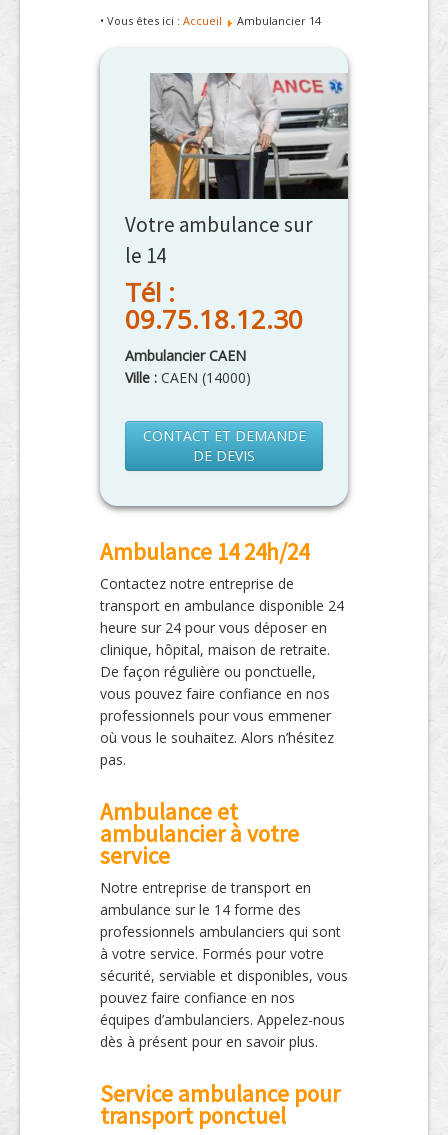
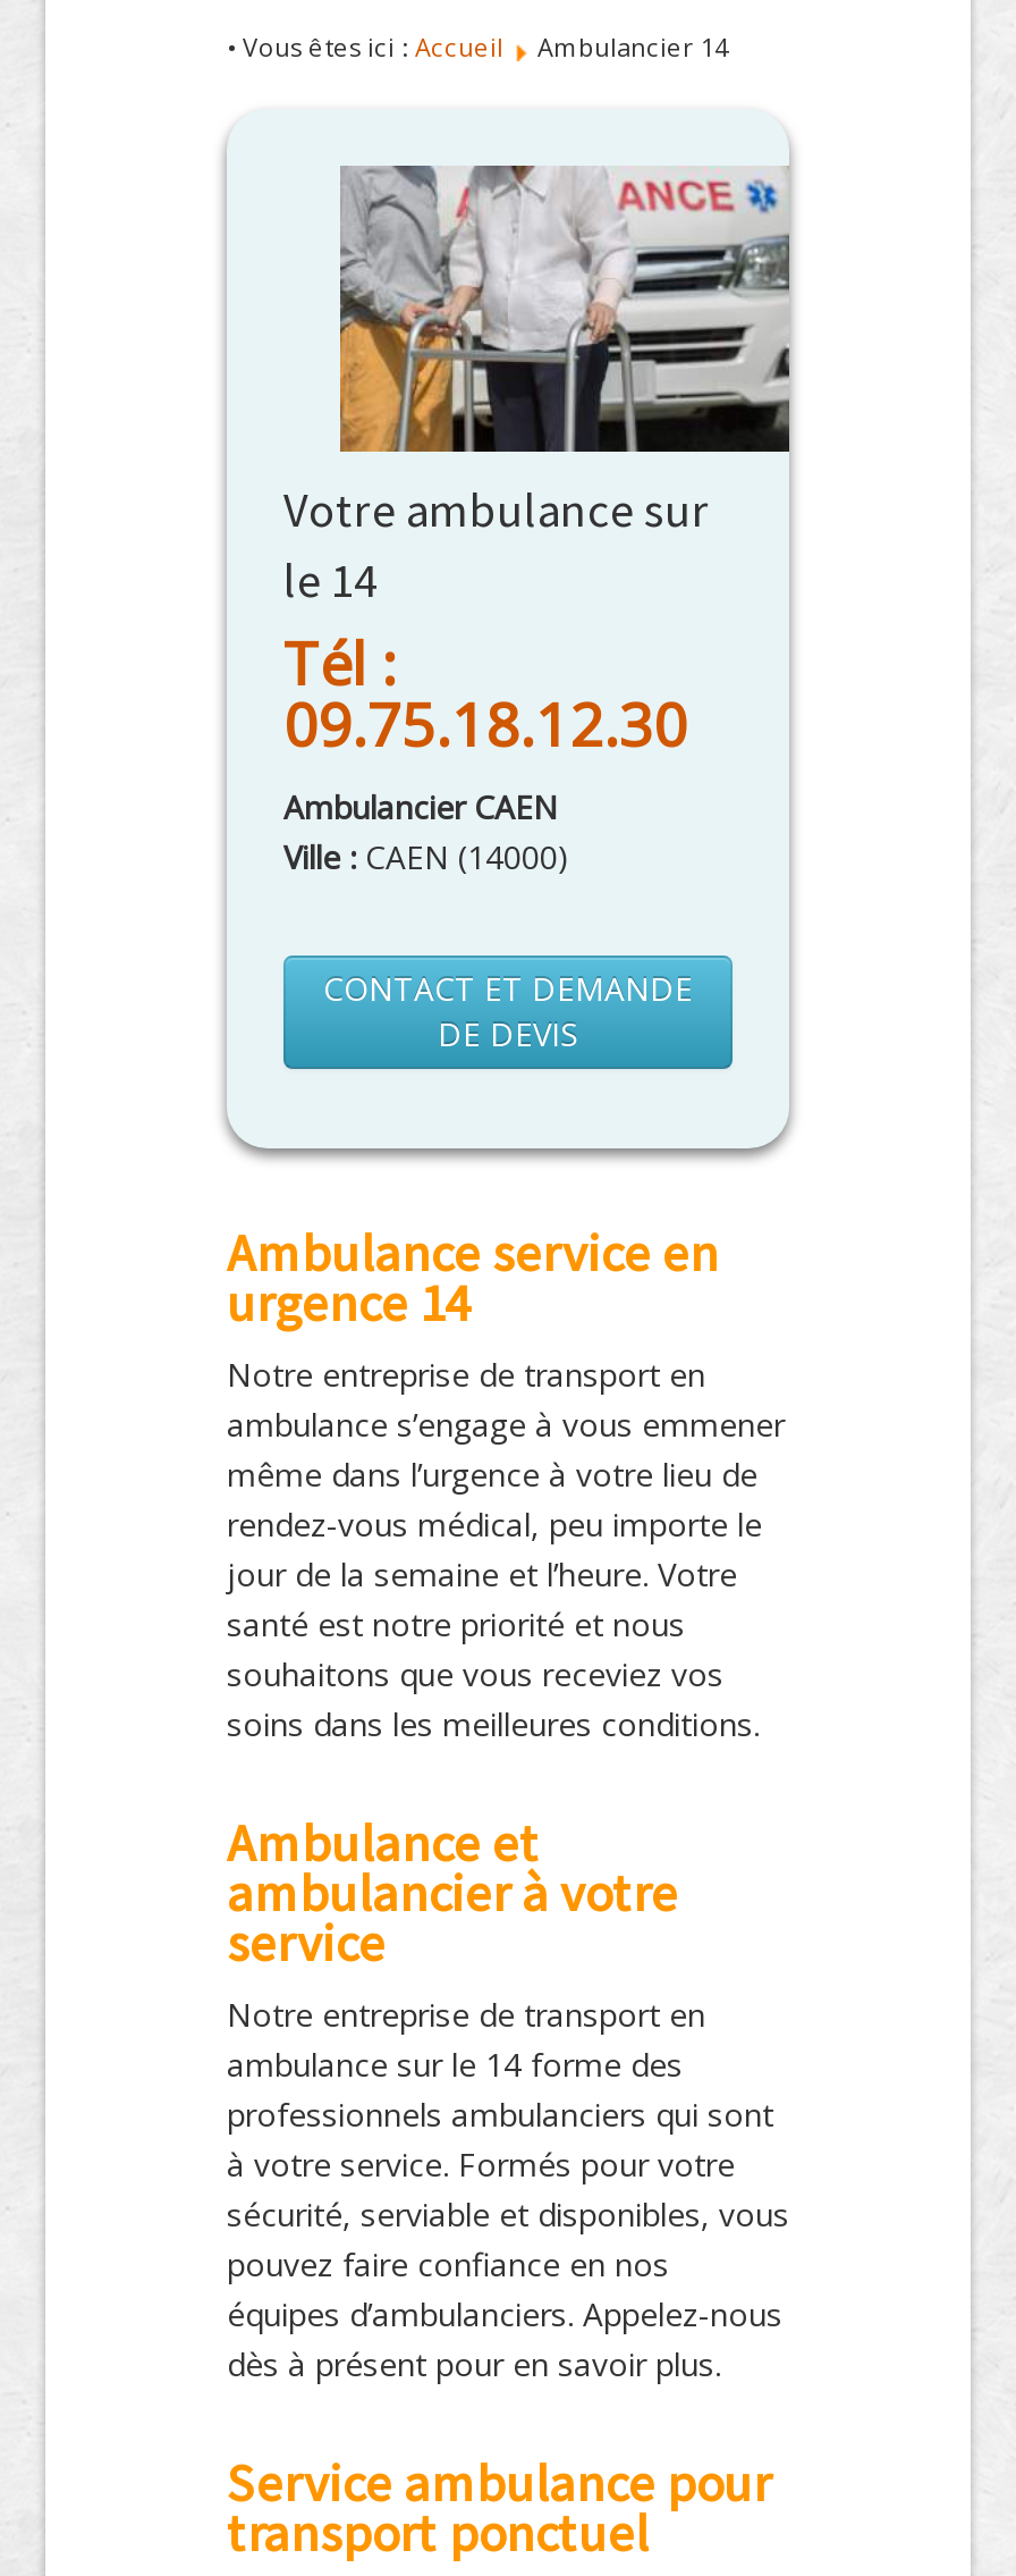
- Ambulance 14 24h/24
- Contactez notre entreprise de
- transport en ambulance disponible 24
- heure sur 24 pour vous déposer en
- clinique, hôpital, maison de retraite.
- De façon régulière ou ponctuelle,
- vous pouvez faire confiance en nos
- professionnels pour vous emmener
- où vous le souhaitez. Alors n’hésitez
- pas.
+ Ambulance service en
+ urgence 14
+ Notre entreprise de transport en
+ ambulance s’engage à vous emmener
+ même dans l’urgence à votre lieu de
+ rendez-vous médical, peu importe le
+ jour de la semaine et l’heure. Votre
+ santé est notre priorité et nous
+ souhaitons que vous receviez vos
+ soins dans les meilleures conditions.
